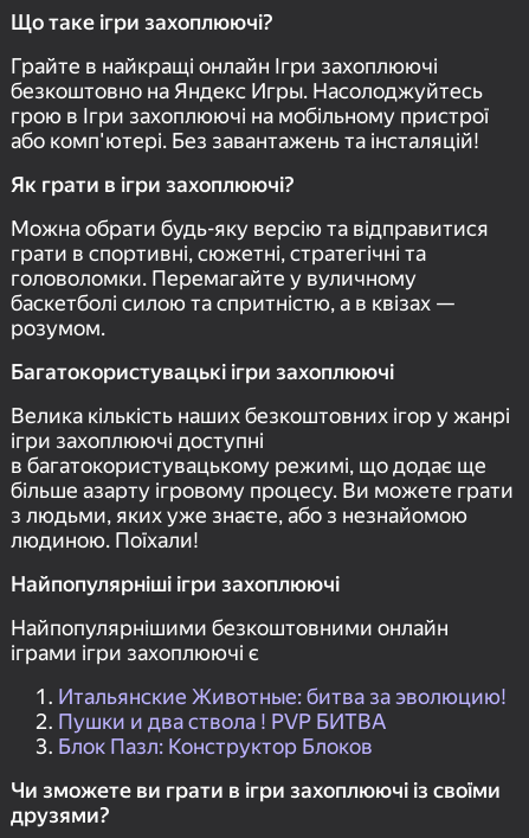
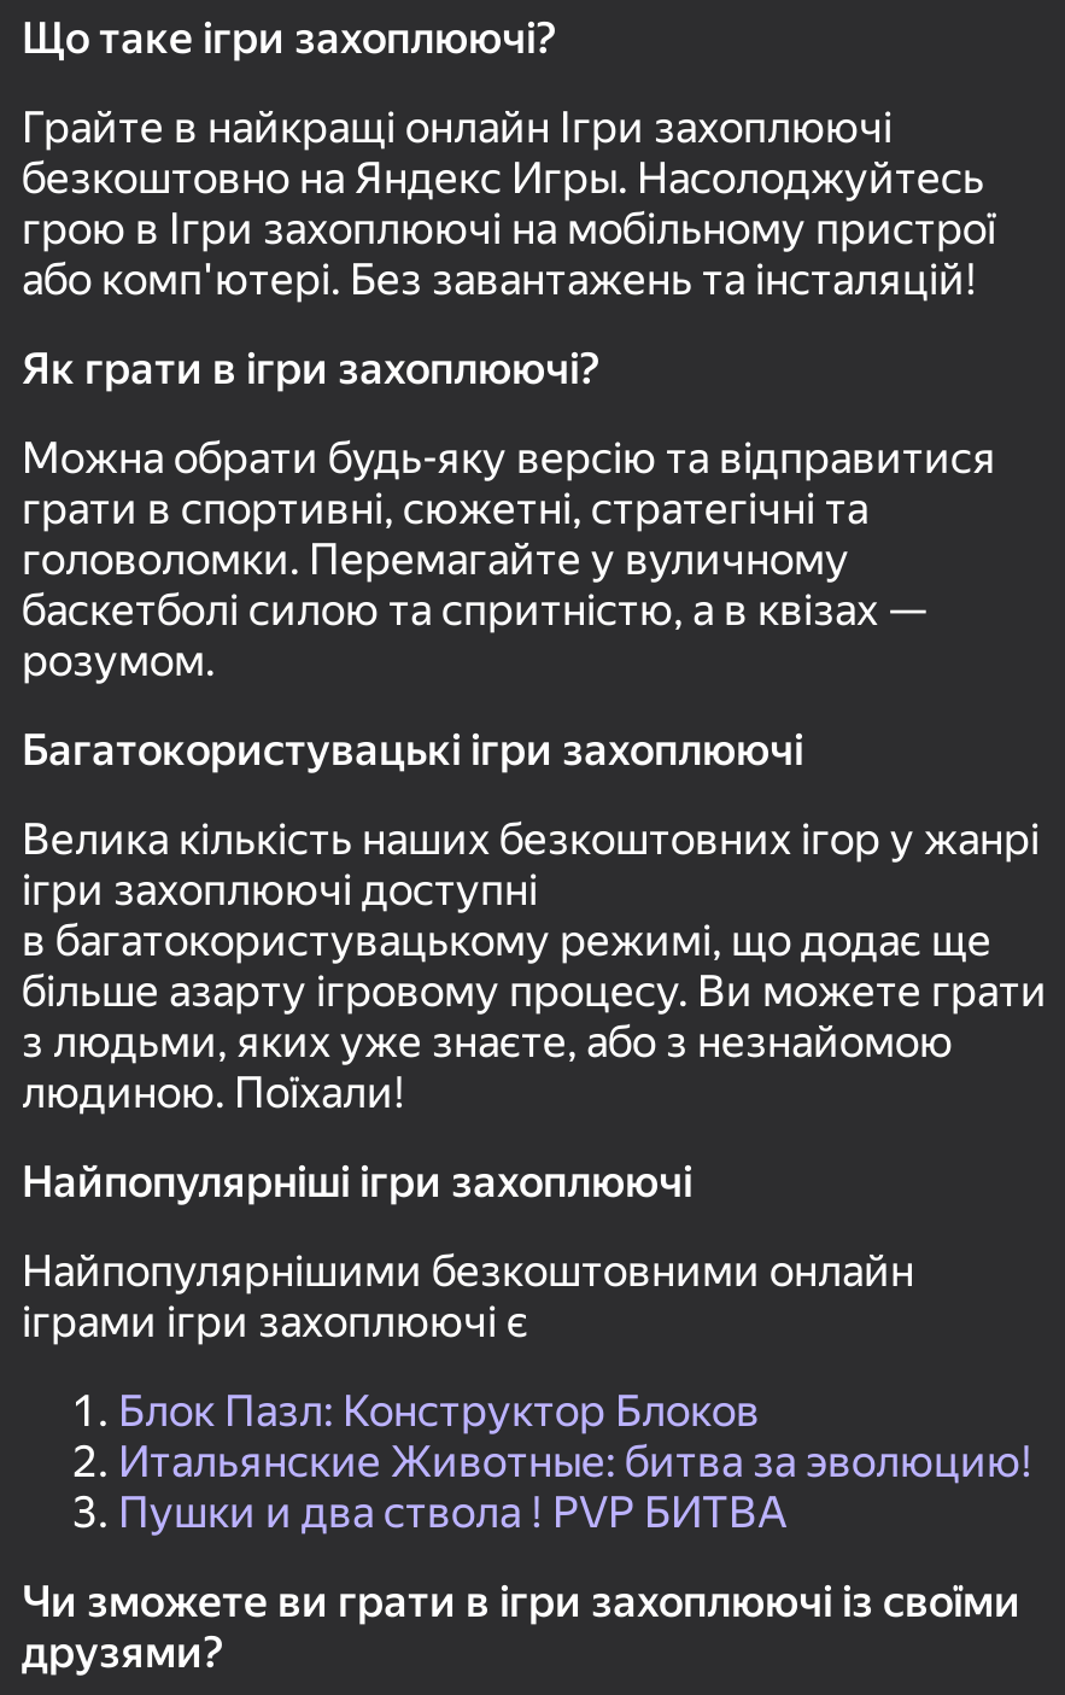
moved down: Итальянские Животные: битва за эволюцию! | Пушки и два ствола ! PVP БИТВА

moved up: Блок Пазл: Конструктор Блоков
